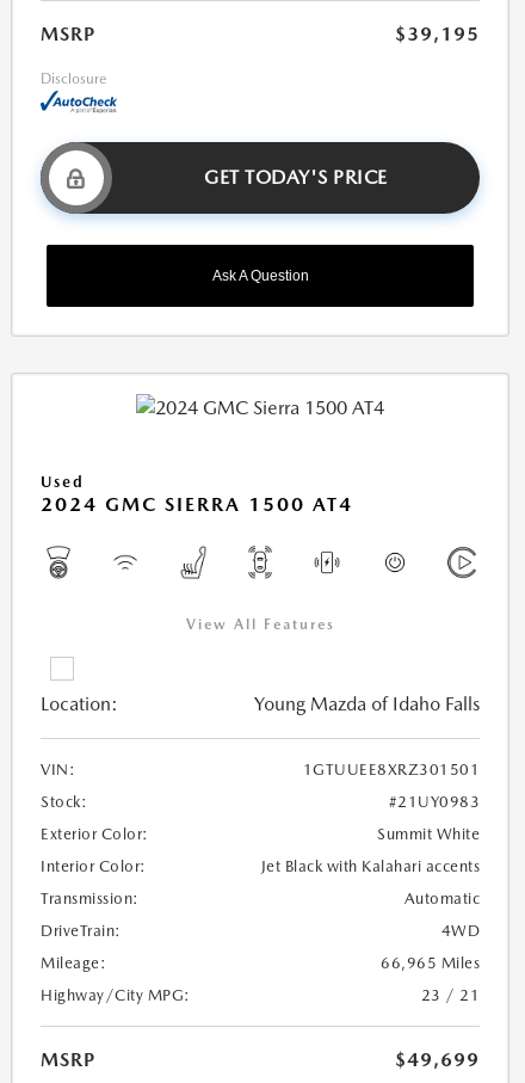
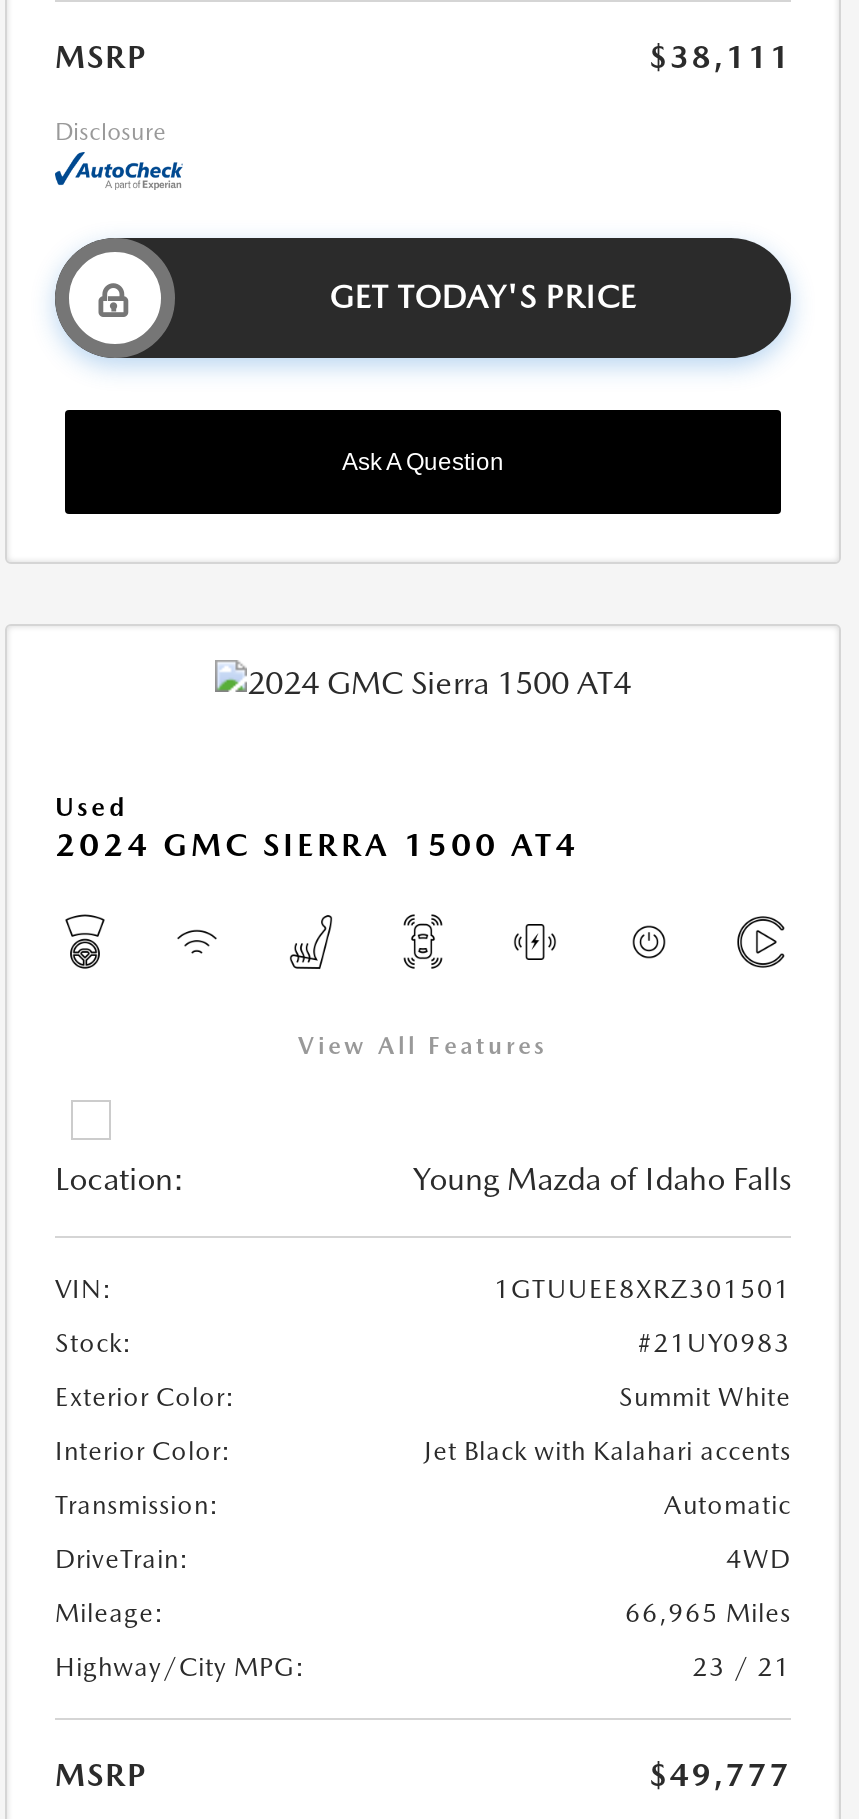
- $39,195
+ $38,111

- $49,699
+ $49,777
